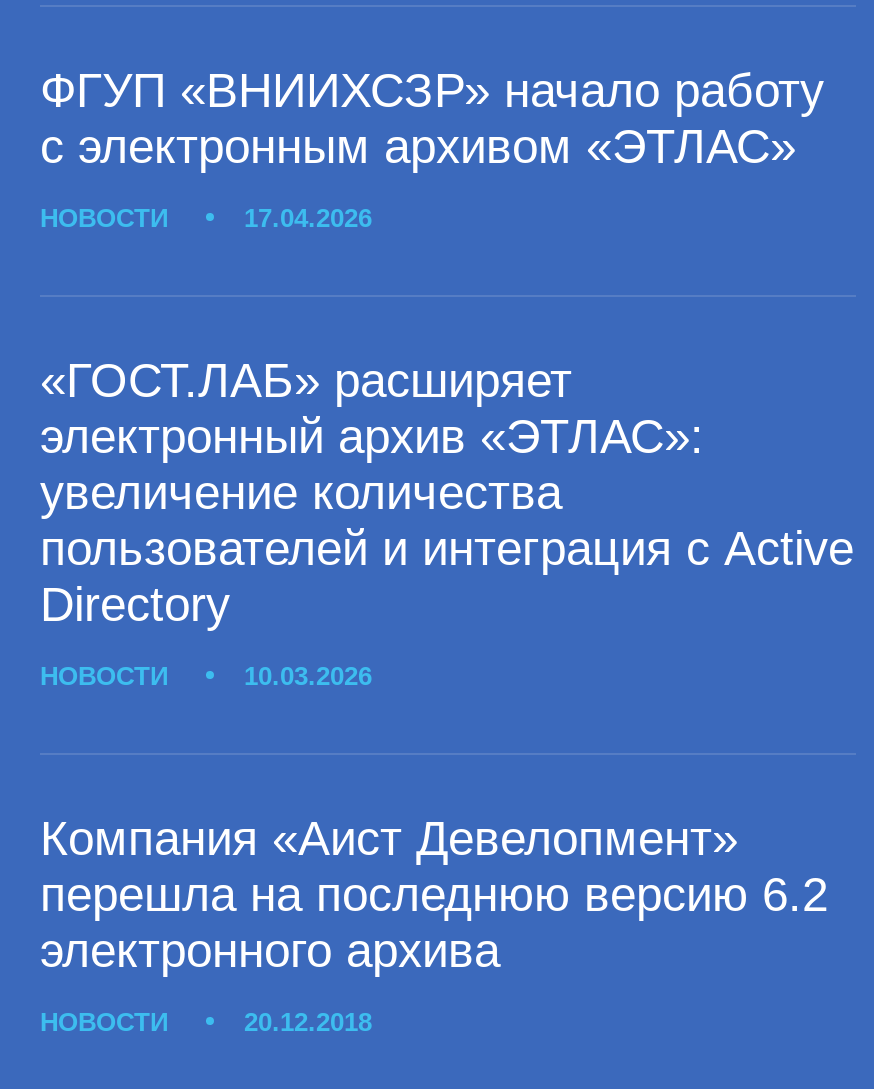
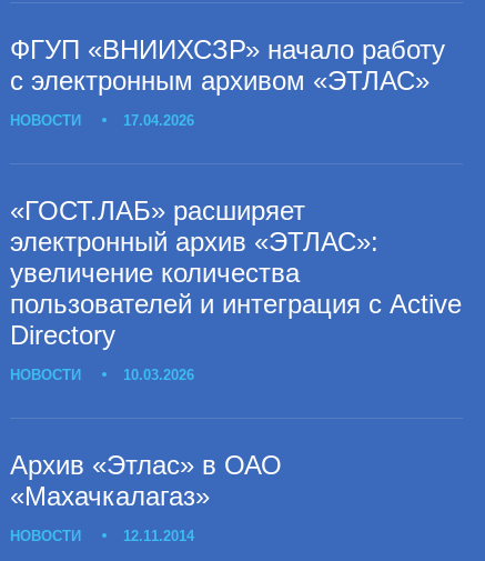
- Компания «Аист Девелопмент»
- перешла на последнюю версию 6.2
- электронного архива
+ Архив «Этлас» в ОАО
+ «Махачкалагаз»

- 20.12.2018
+ 12.11.2014
